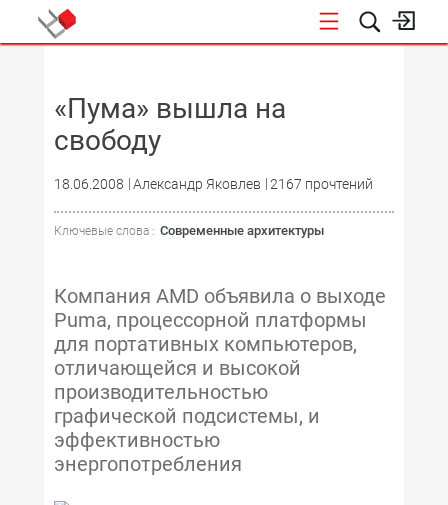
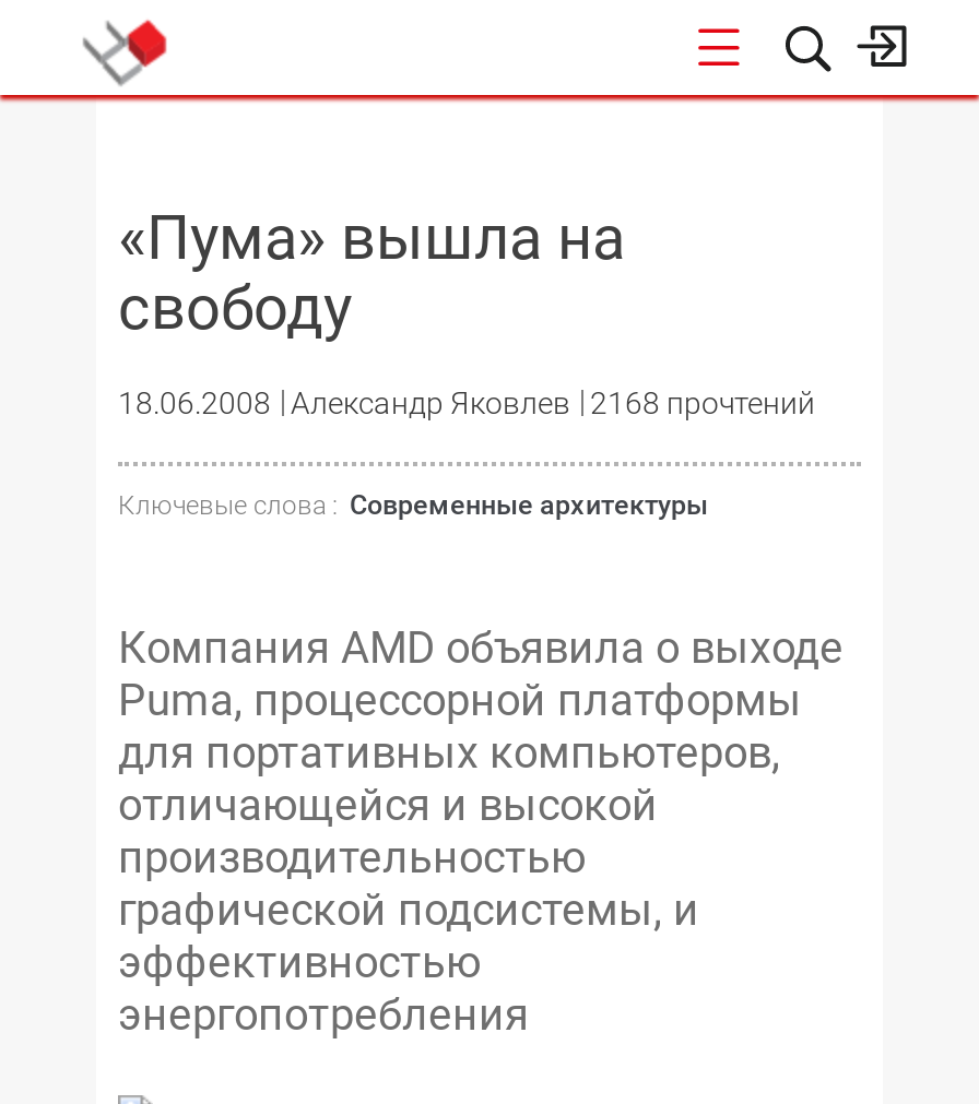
- 18.06.2008 Александр Яковлев 2167 прочтений
+ 18.06.2008 Александр Яковлев 2168 прочтений
